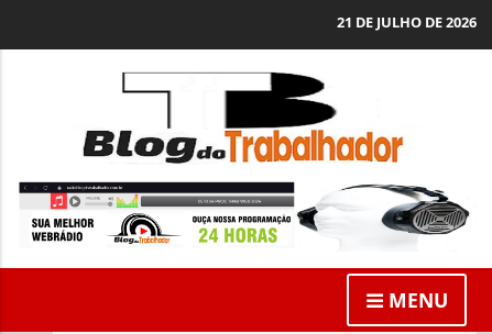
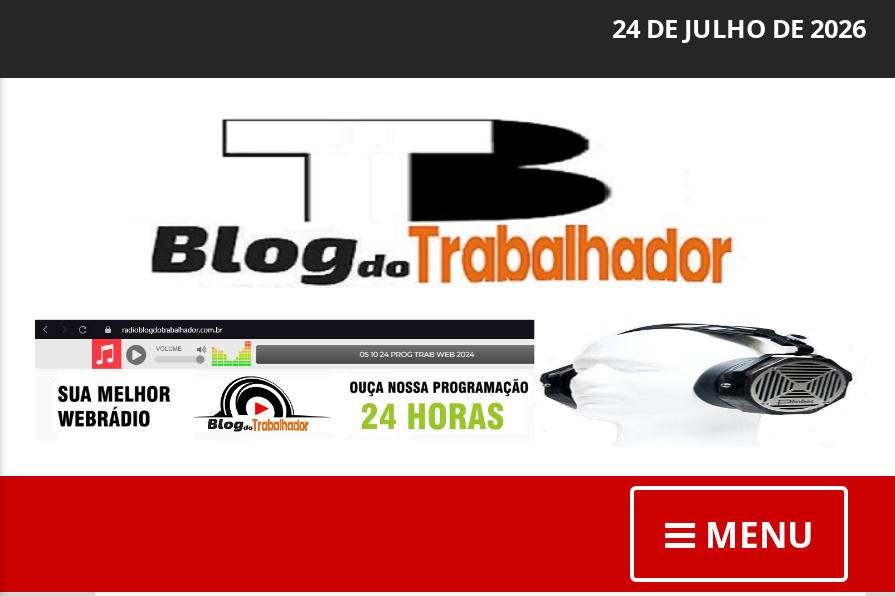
- 21 DE JULHO DE 2026
+ 24 DE JULHO DE 2026
